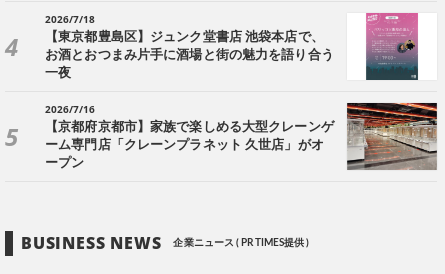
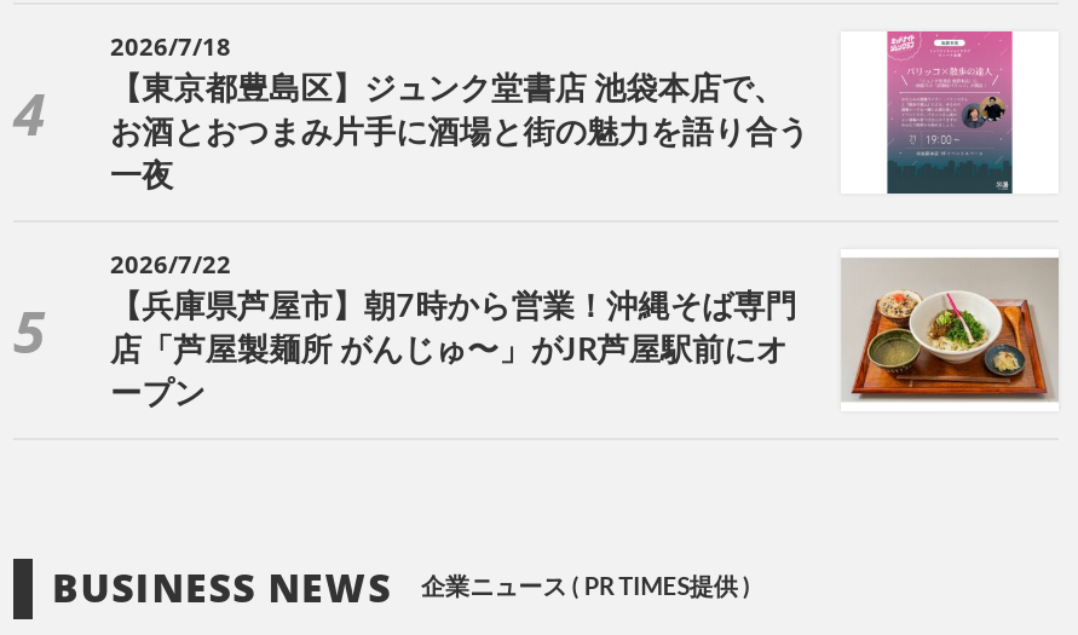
- 2026/7/16
+ 2026/7/22

- [image]
- 【京都府京都市】家族で楽しめる大型クレーンゲ
+ [image]
+ 【兵庫県芦屋市】朝7時から営業！沖縄そば専門

- ーム専門店「クレーンプラネット 久世店」がオ
+ 店「芦屋製麺所 がんじゅ〜」がJR芦屋駅前にオ
